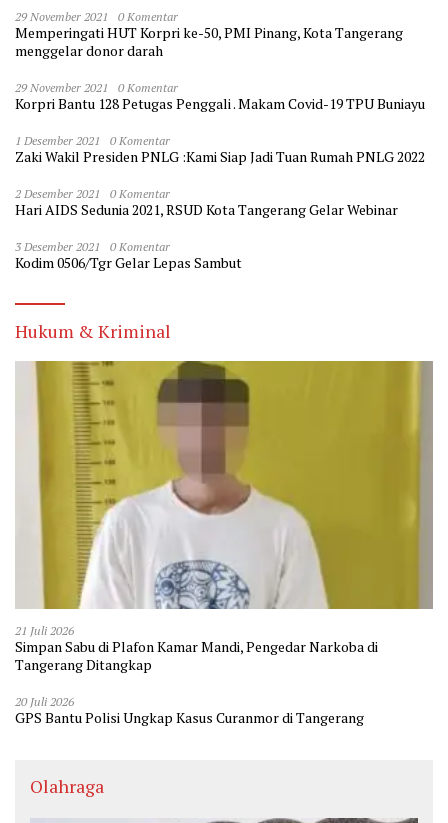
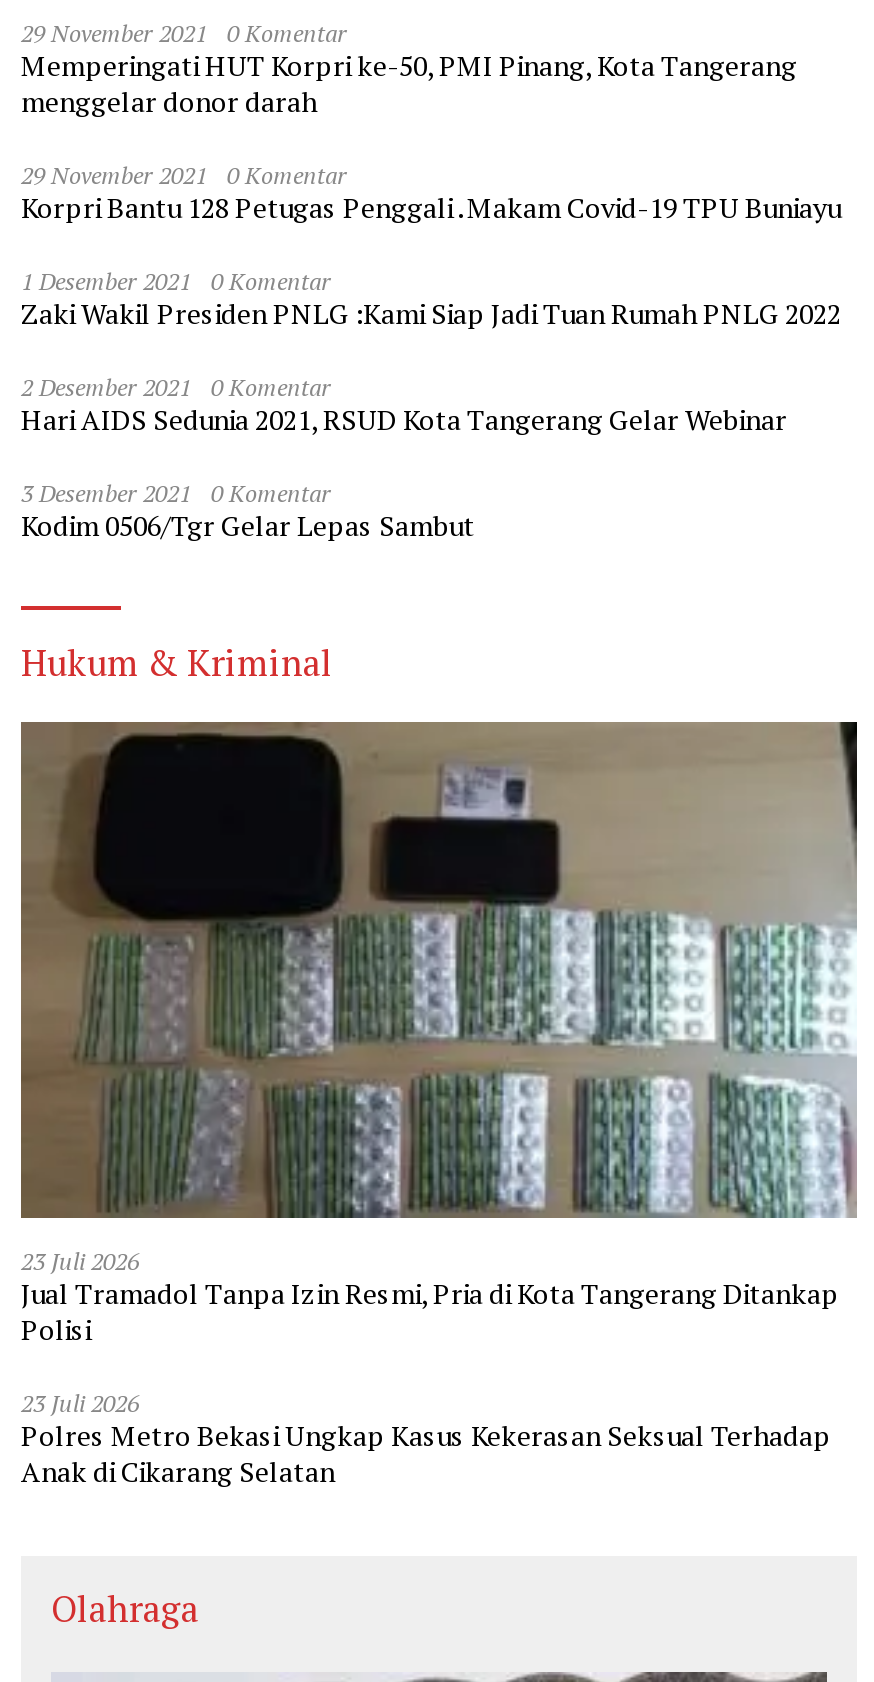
- [image]
- 21 Juli 2026
- Simpan Sabu di Plafon Kamar Mandi, Pengedar Narkoba di
- Tangerang Ditangkap
+ [image]
+ 23 Juli 2026
+ Jual Tramadol Tanpa Izin Resmi, Pria di Kota Tangerang Ditankap
+ Polisi

- 20 Juli 2026
- GPS Bantu Polisi Ungkap Kasus Curanmor di Tangerang
+ 23 Juli 2026
+ Polres Metro Bekasi Ungkap Kasus Kekerasan Seksual Terhadap
+ Anak di Cikarang Selatan
